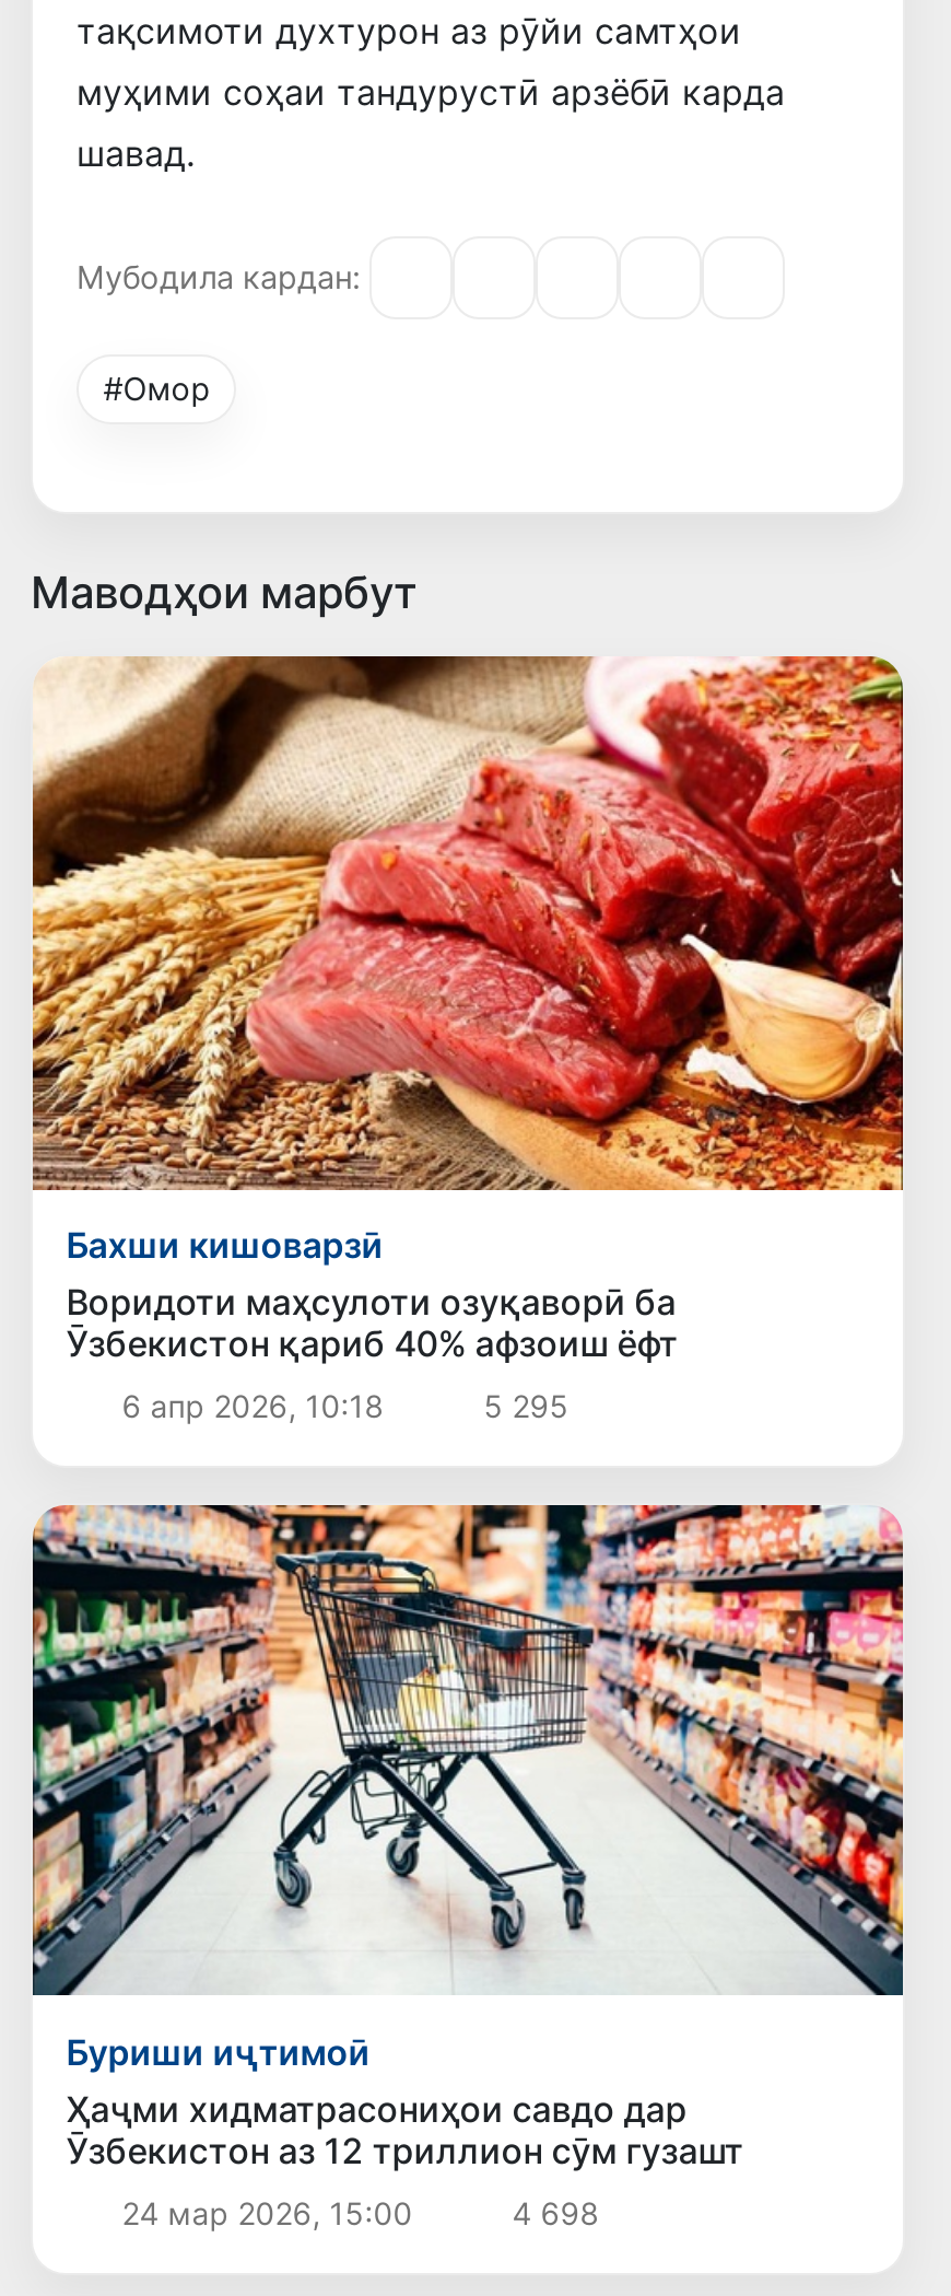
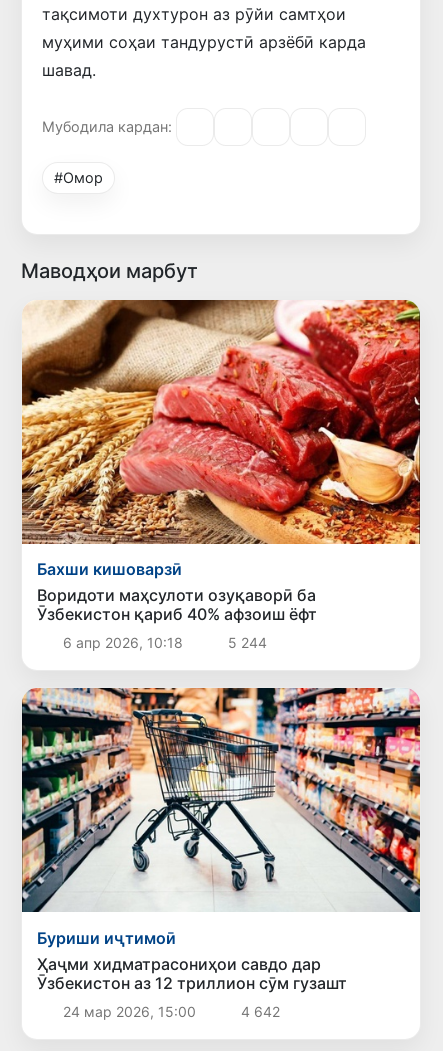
- 5 295
+ 5 244

- 4 698
+ 4 642
